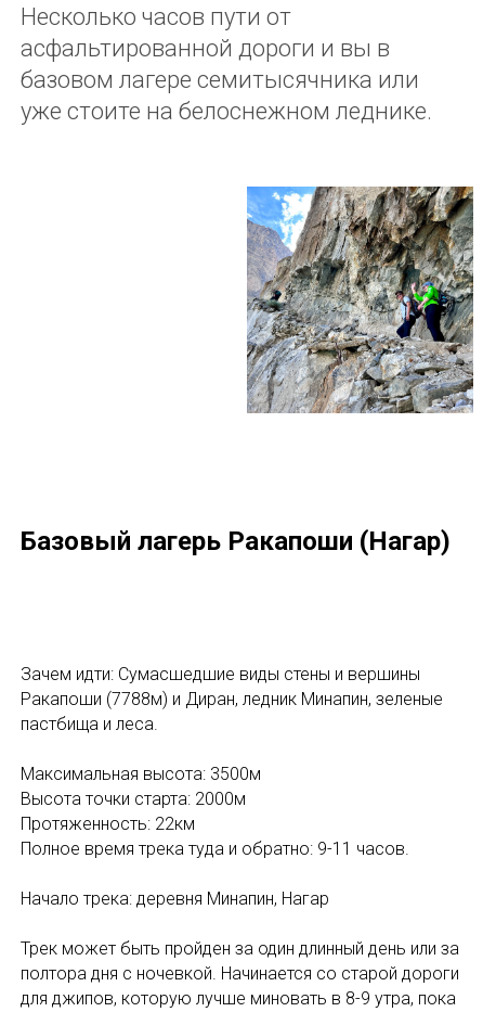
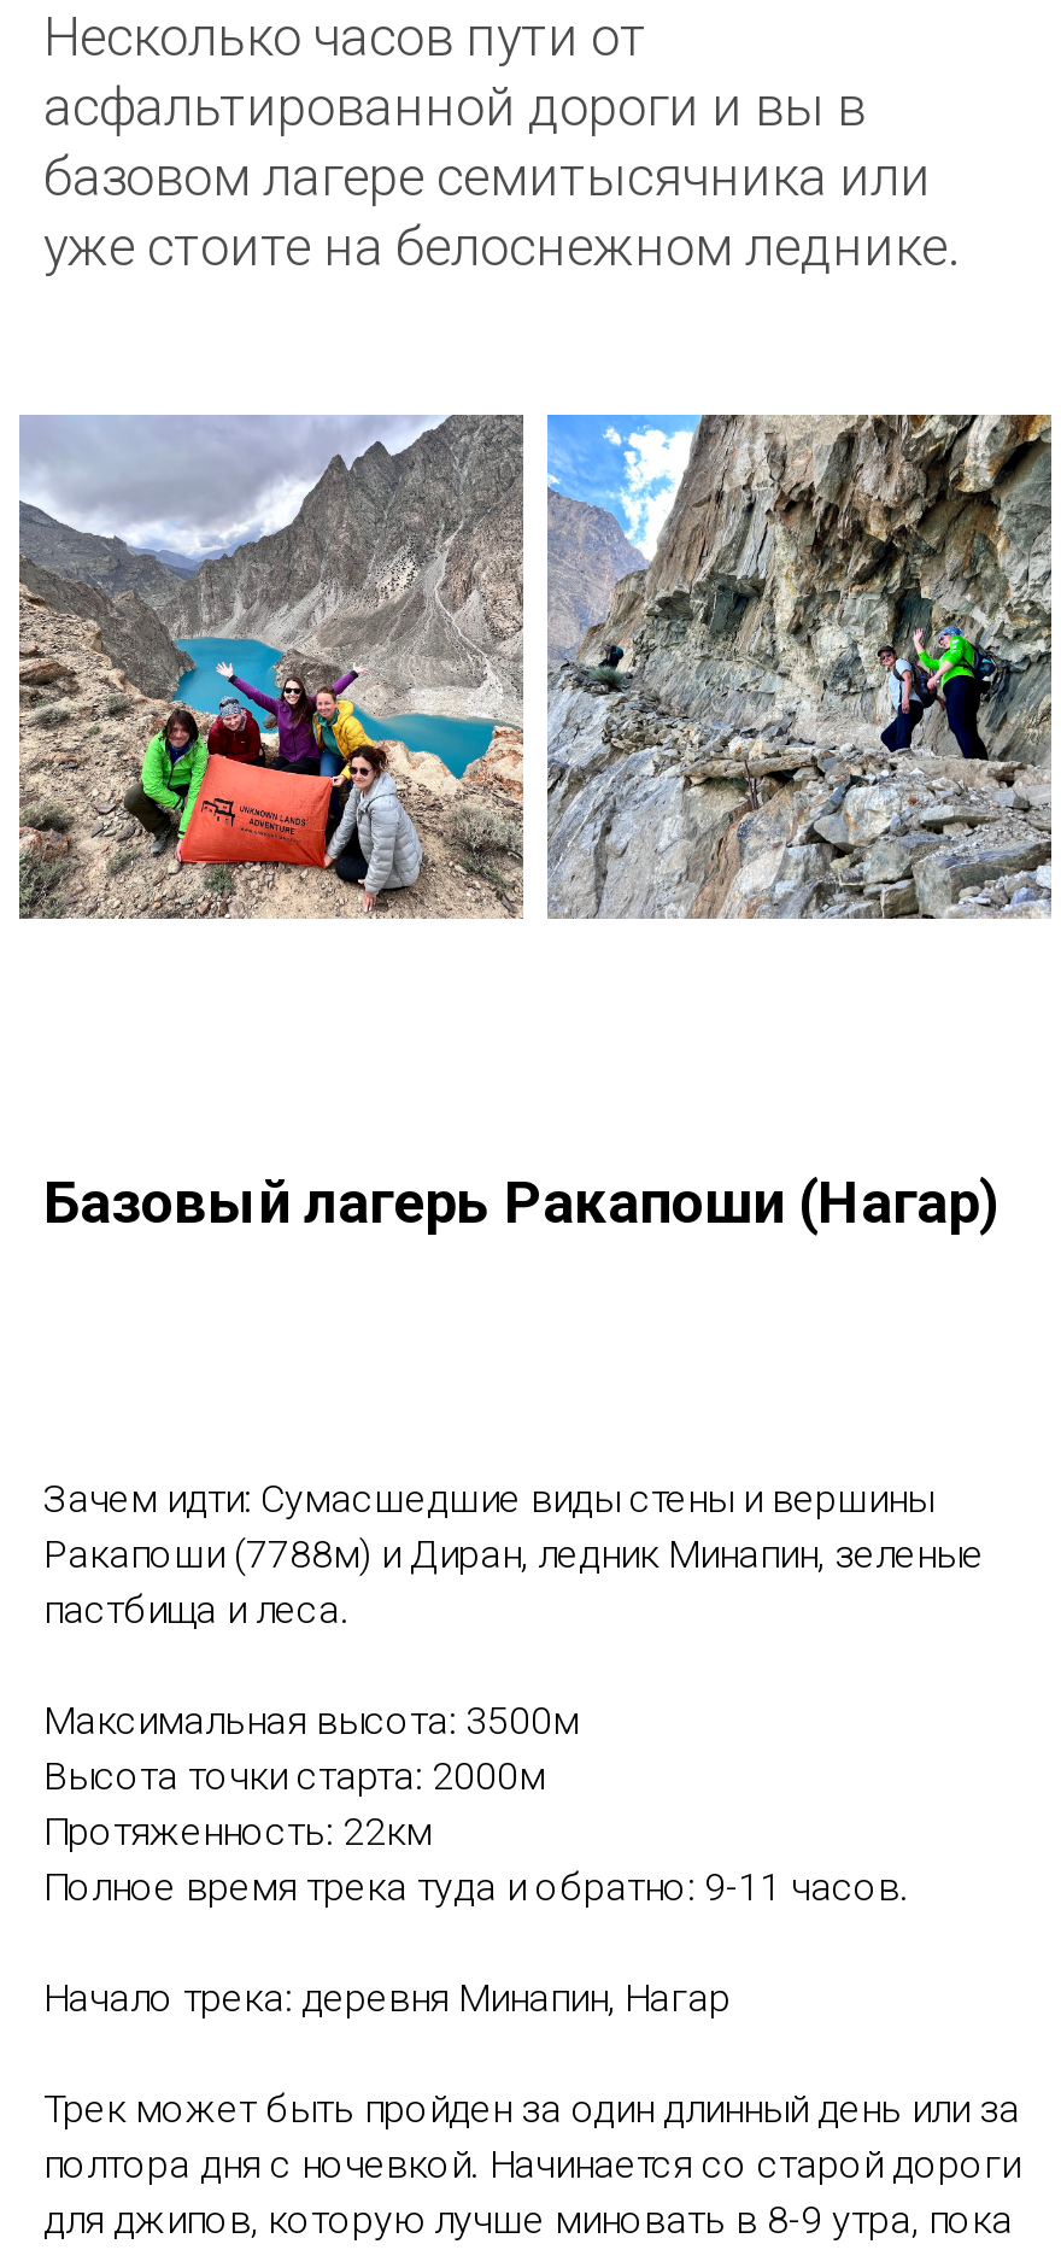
+ [image]
